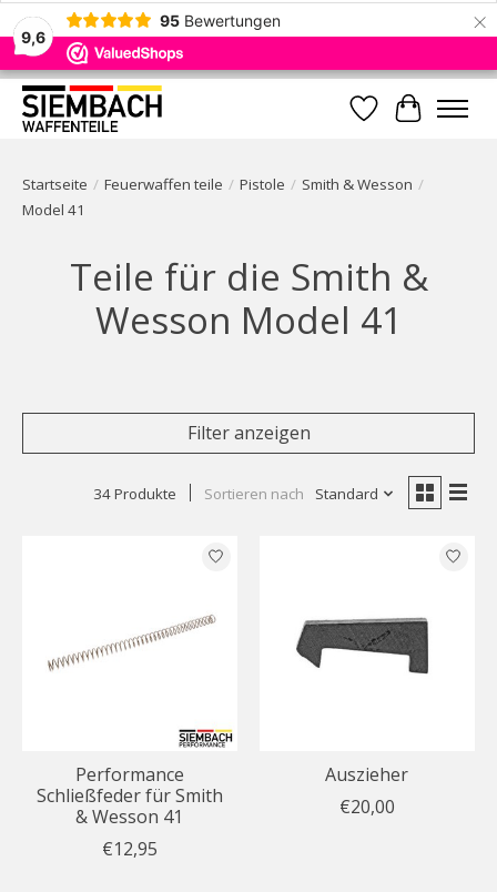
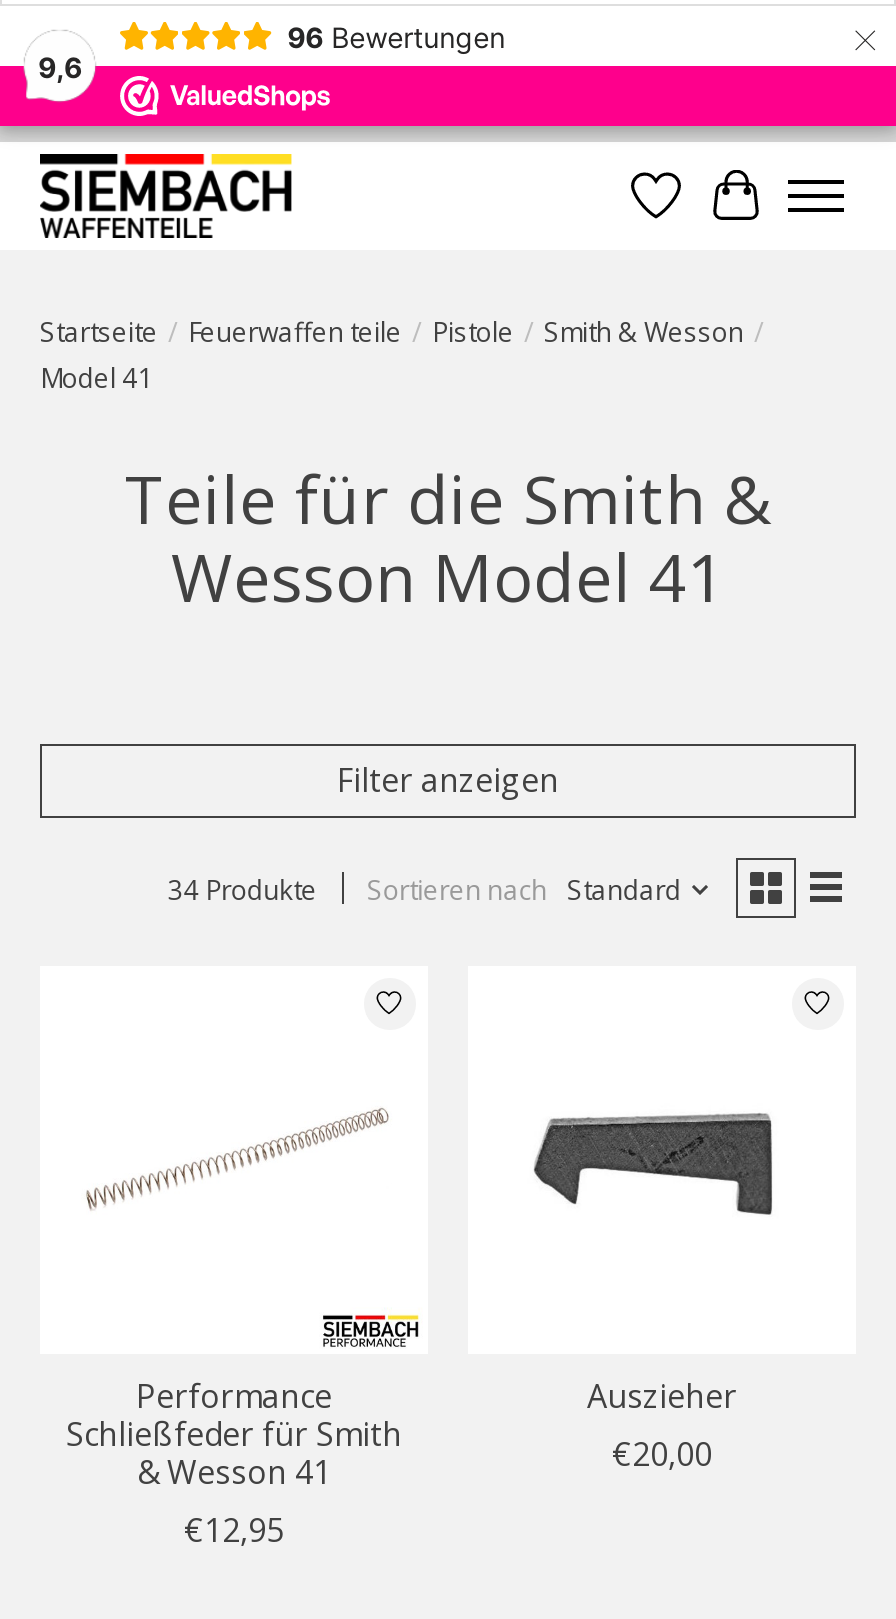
- 95 Bewertungen
+ 96 Bewertungen
